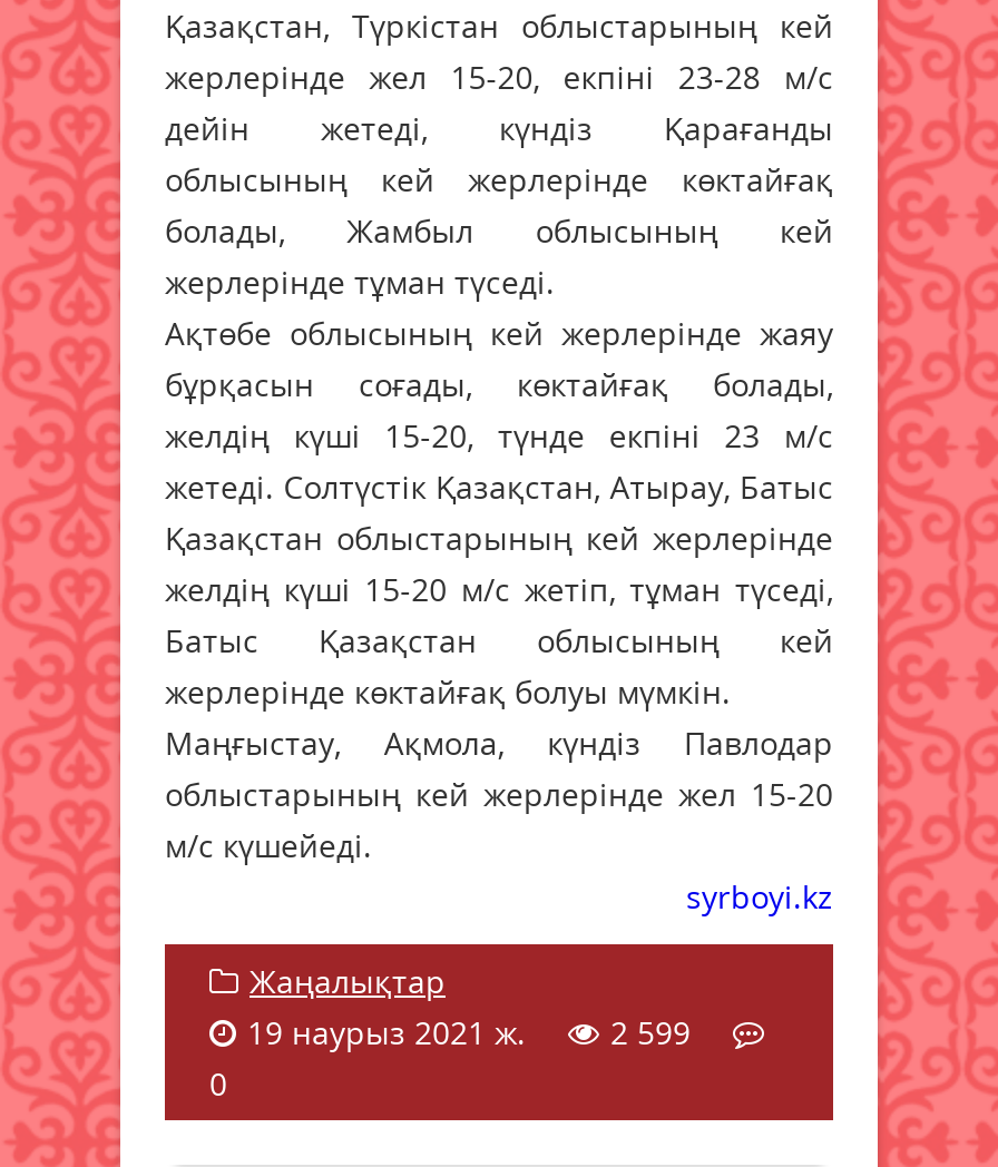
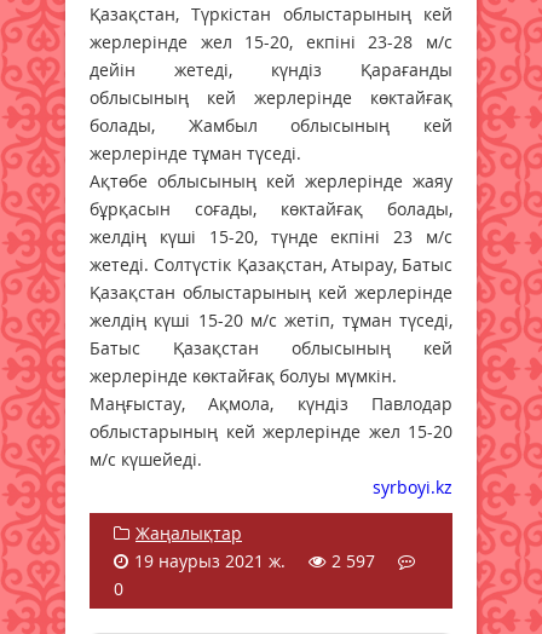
- 19 наурыз 2021 ж. 2 599
+ 19 наурыз 2021 ж. 2 597
